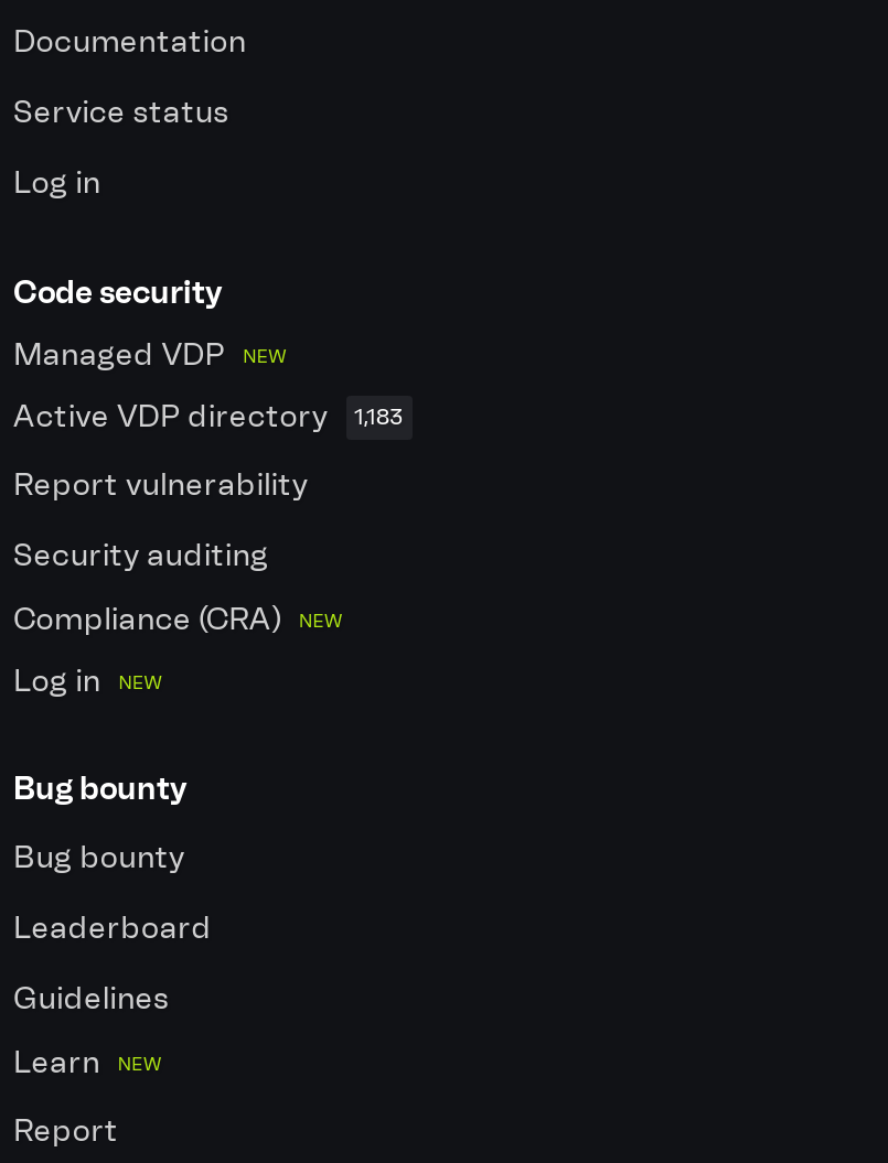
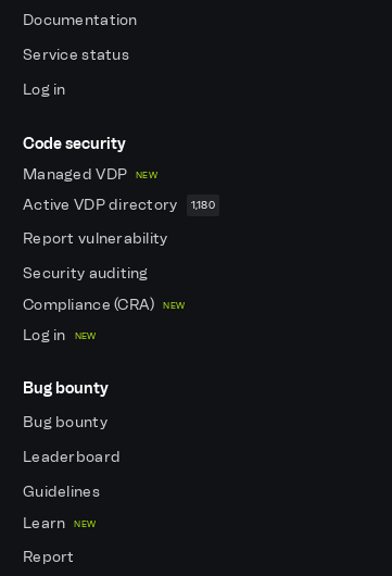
- Active VDP directory 1,183
+ Active VDP directory 1,180
